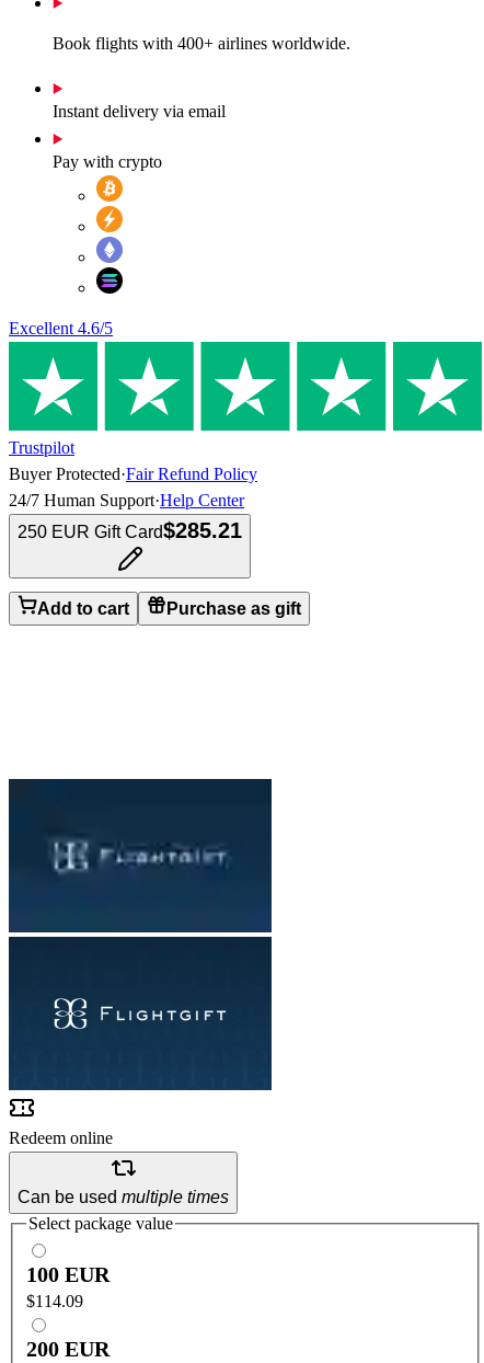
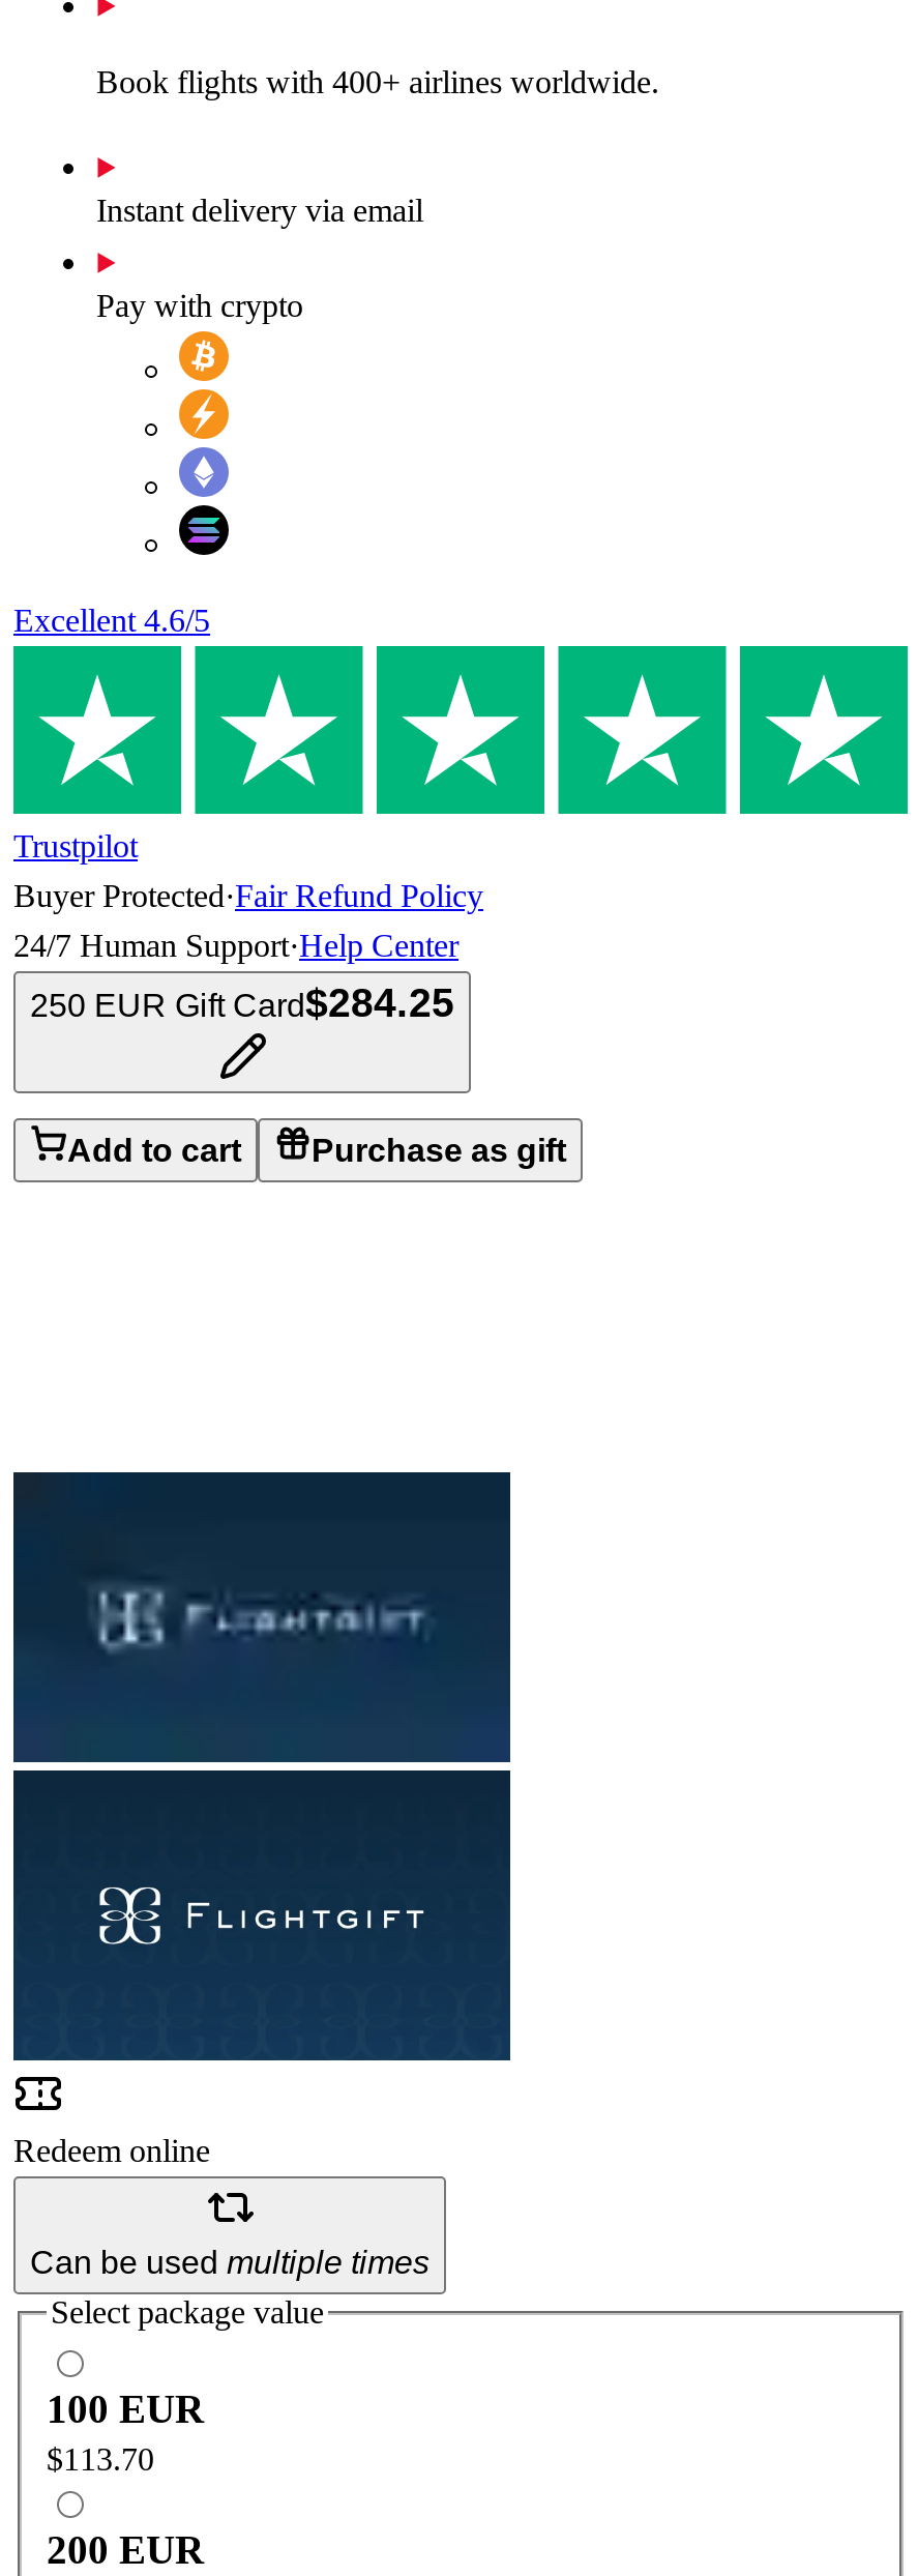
- 250 EUR Gift Card$285.21
+ 250 EUR Gift Card$284.25

- $114.09
+ $113.70
